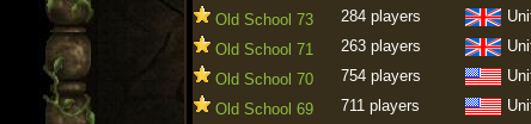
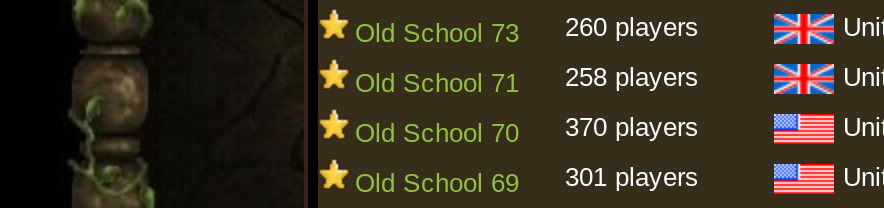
- Old School 73 284 players
+ Old School 73 260 players

- Old School 71 263 players
+ Old School 71 258 players

- Old School 70 754 players
+ Old School 70 370 players

- Old School 69 711 players
+ Old School 69 301 players
